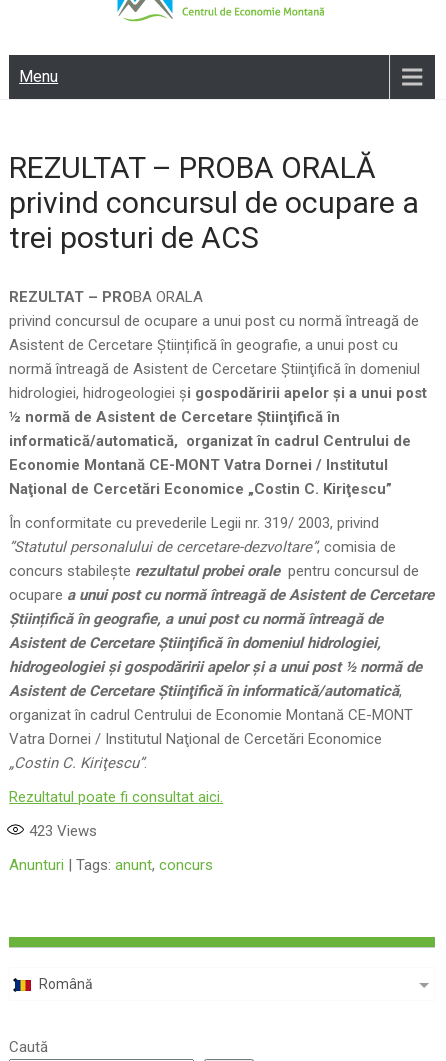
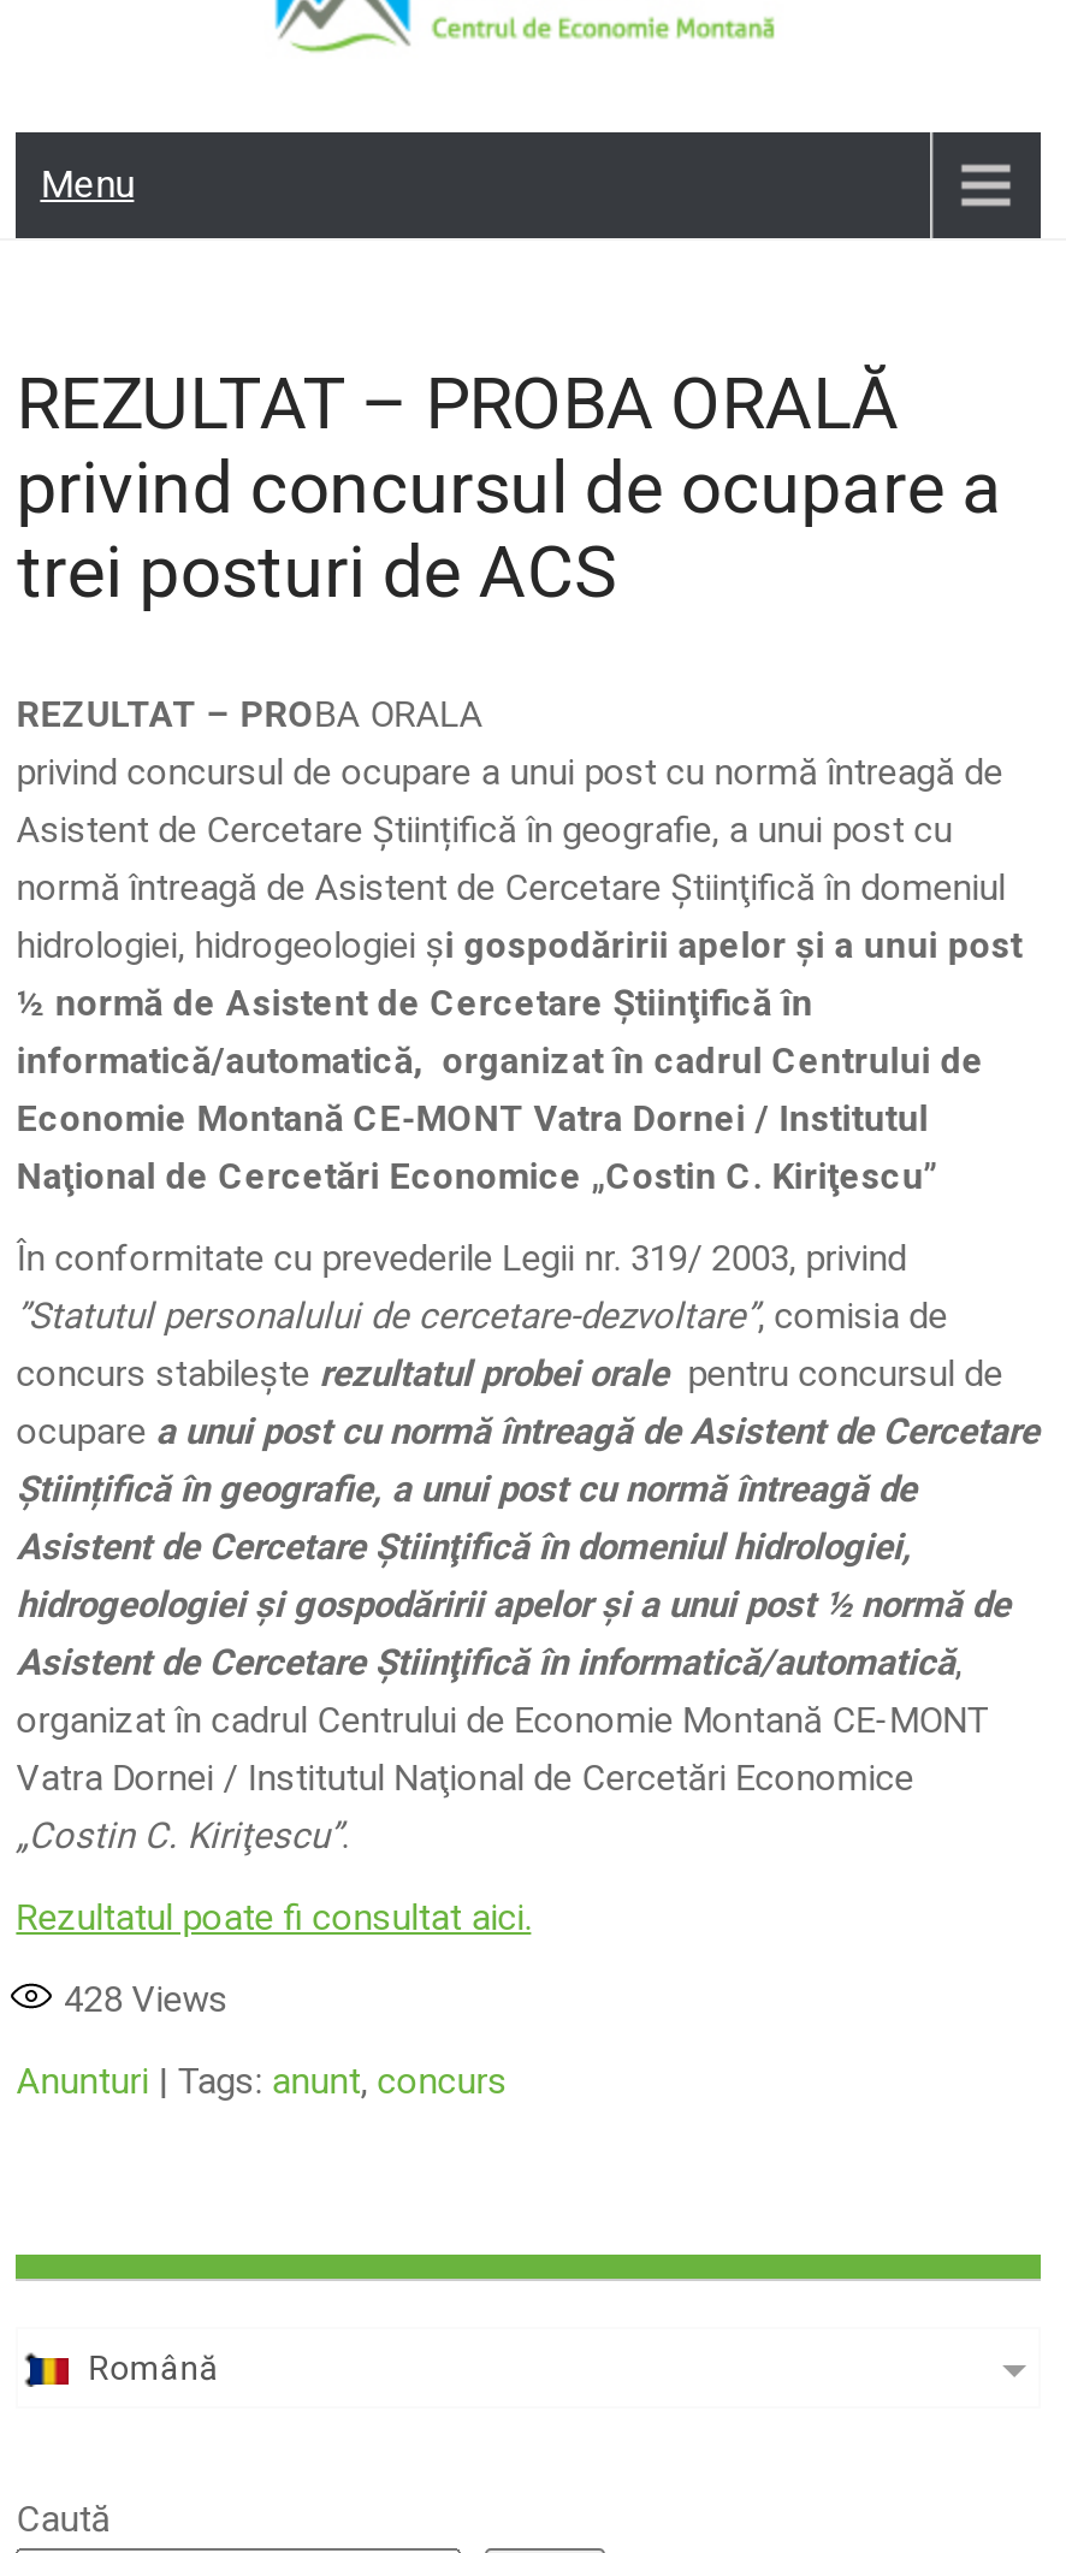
- 423 Views
+ 428 Views
